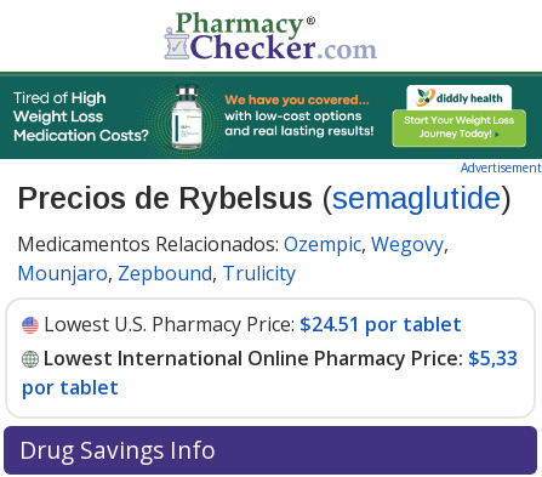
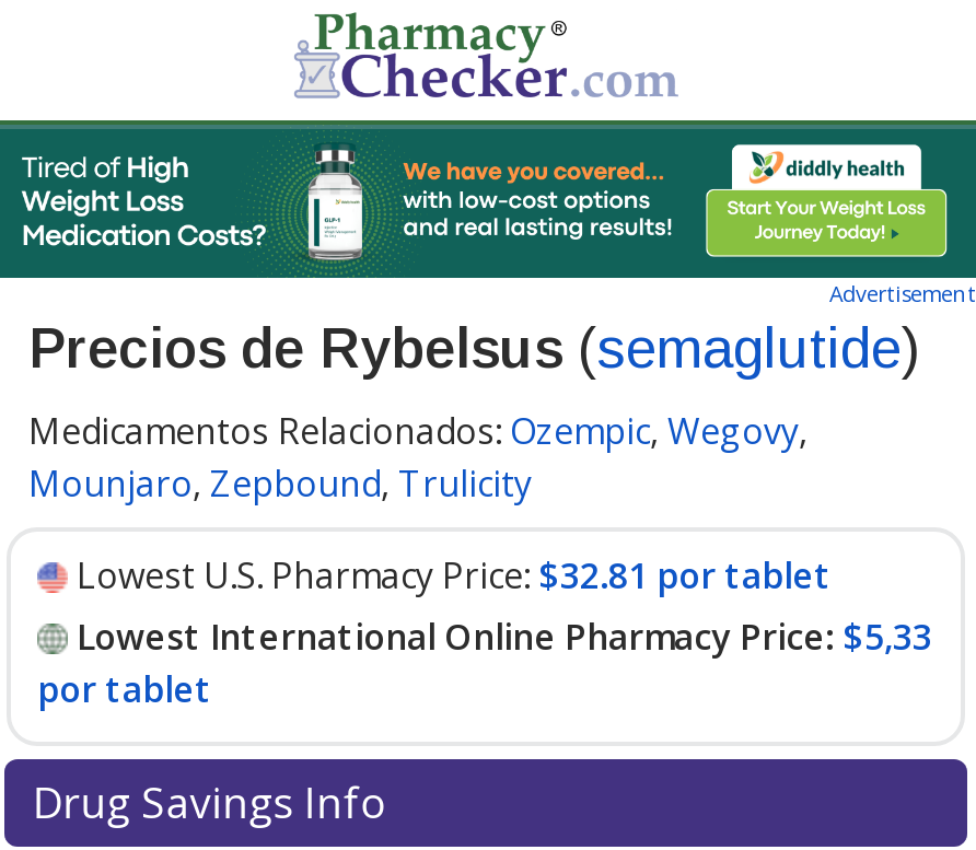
- Lowest U.S. Pharmacy Price: $24.51 por tablet
+ Lowest U.S. Pharmacy Price: $32.81 por tablet
